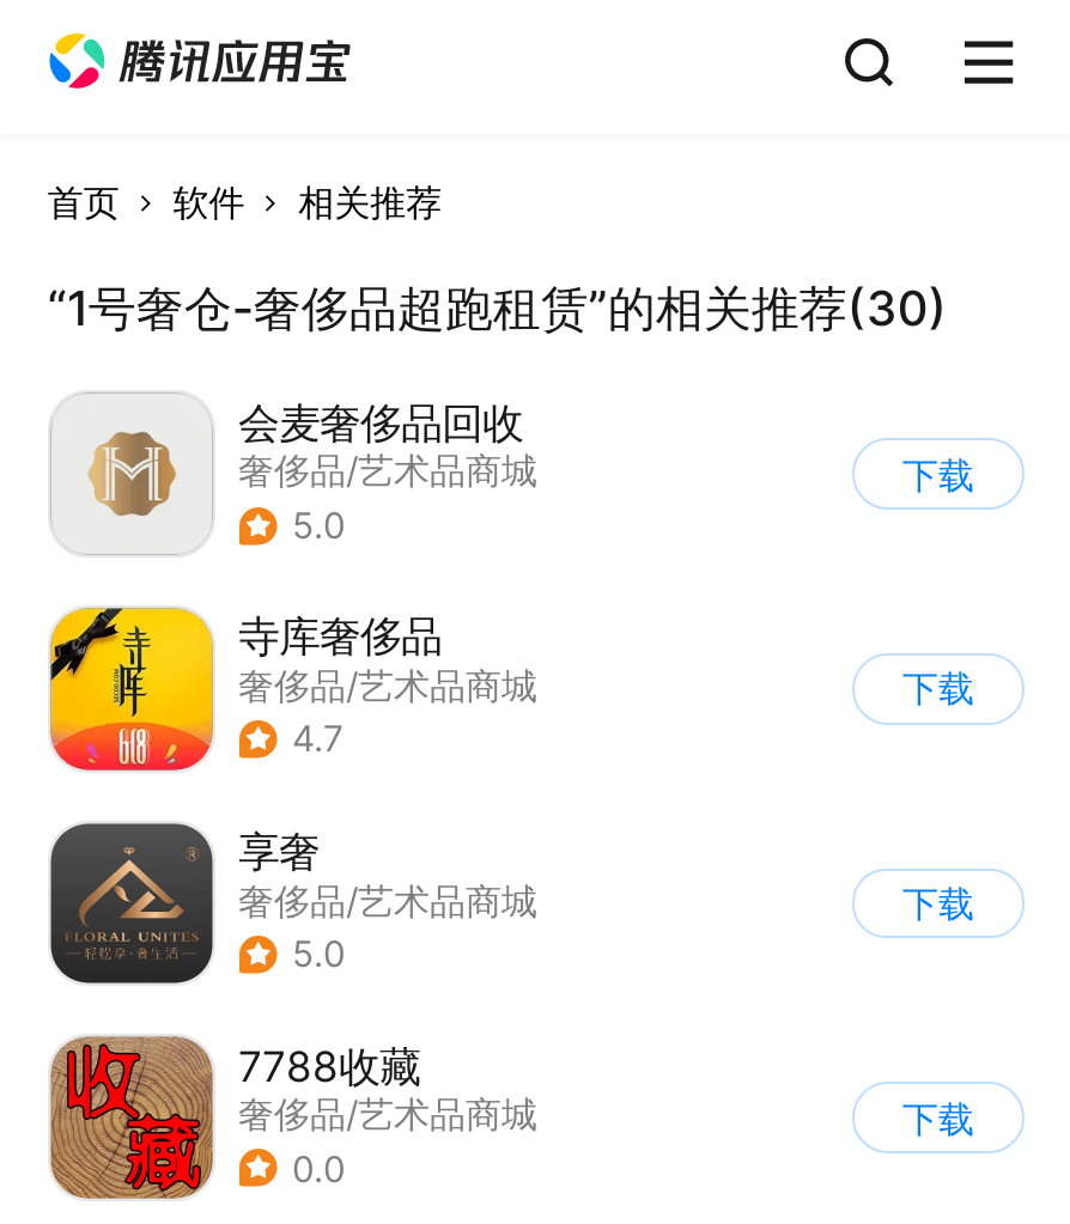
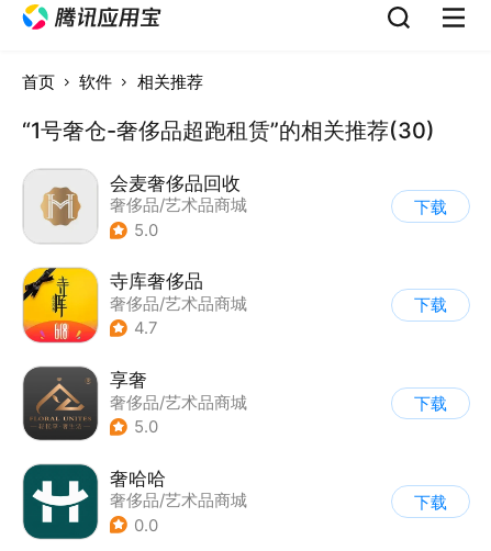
- [image]
- 7788收藏
+ [image]
+ 奢哈哈
